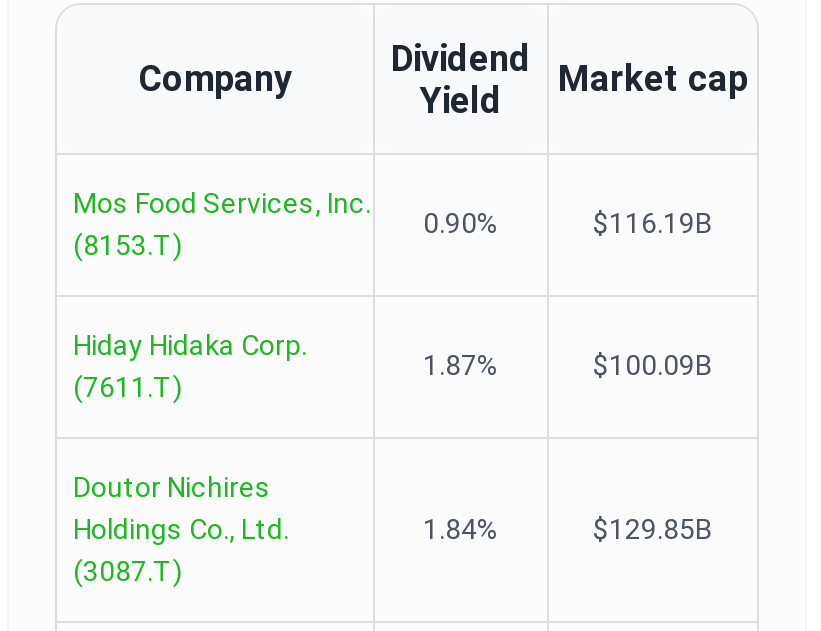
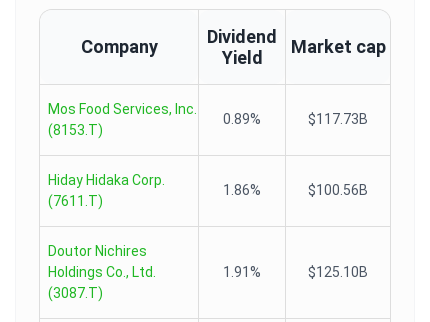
- 0.90%
- $116.19B
+ 0.89%
+ $117.73B

- 1.87%
- $100.09B
+ 1.86%
+ $100.56B

- 1.84%
- $129.85B
+ 1.91%
+ $125.10B
